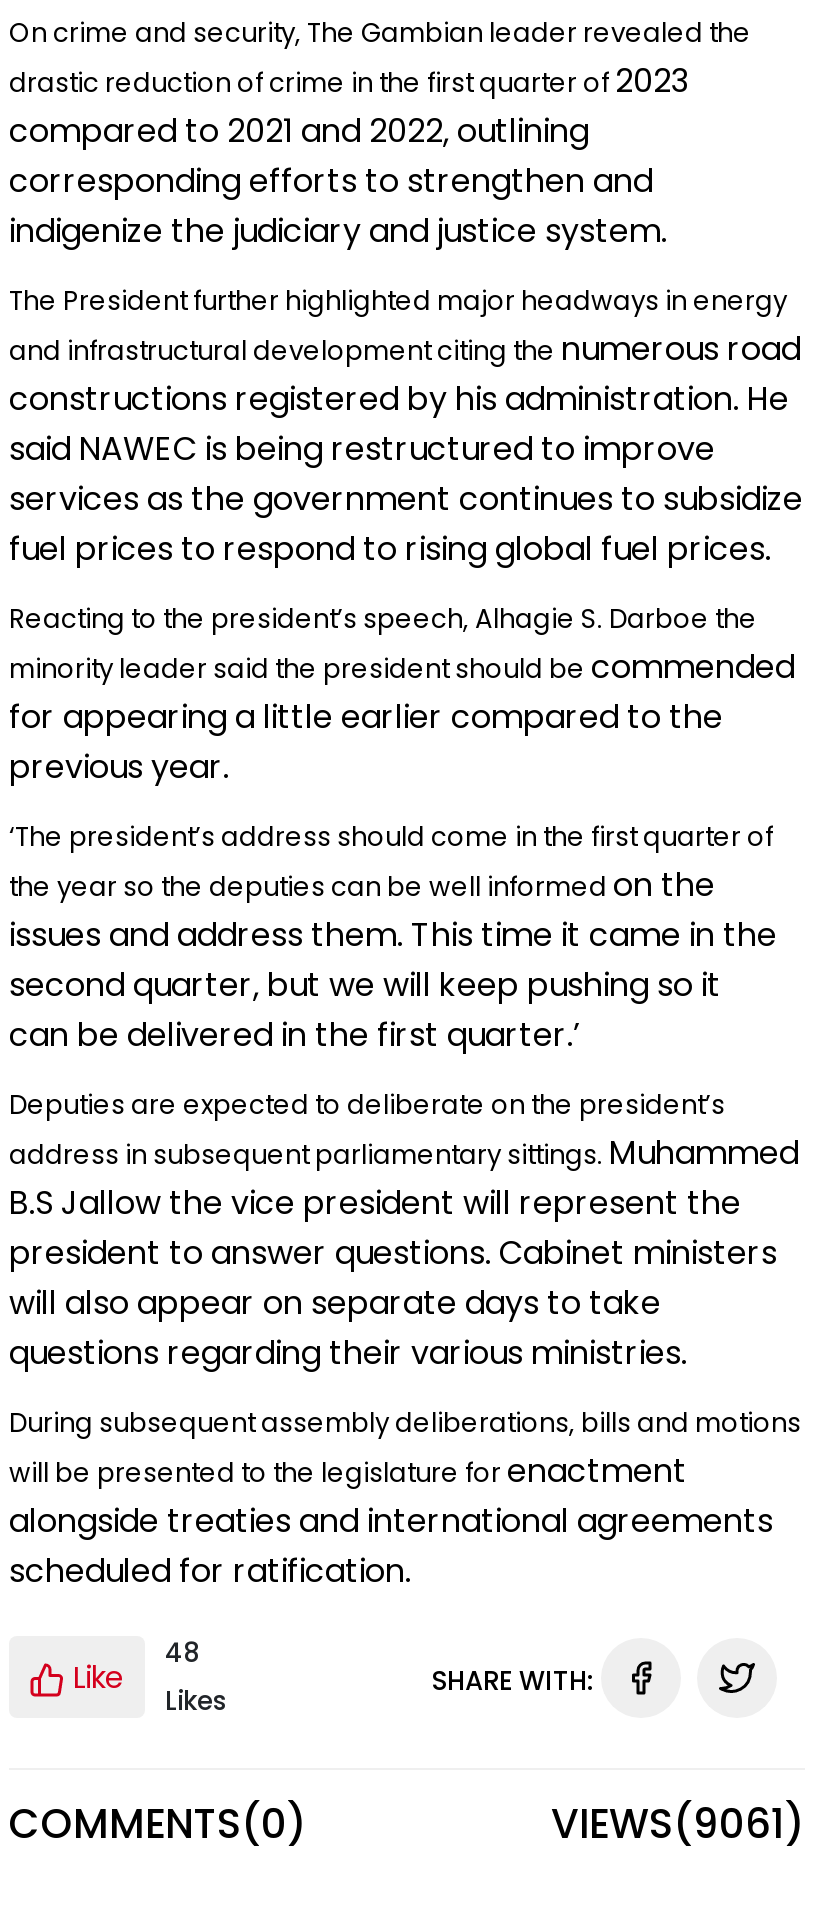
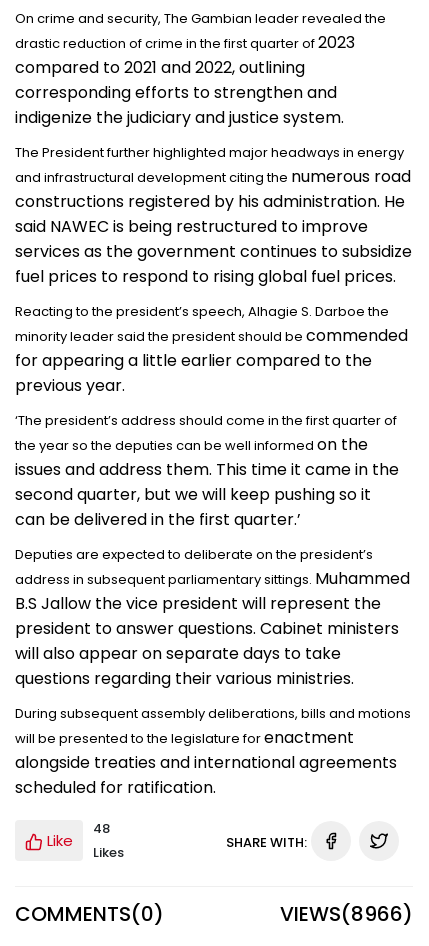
- VIEWS(9061)
+ VIEWS(8966)
